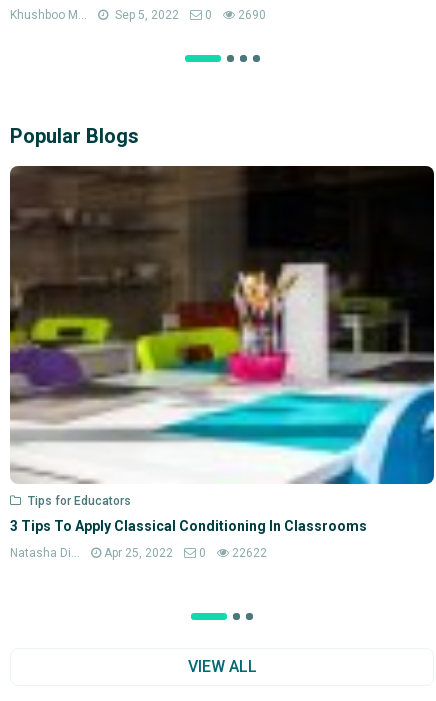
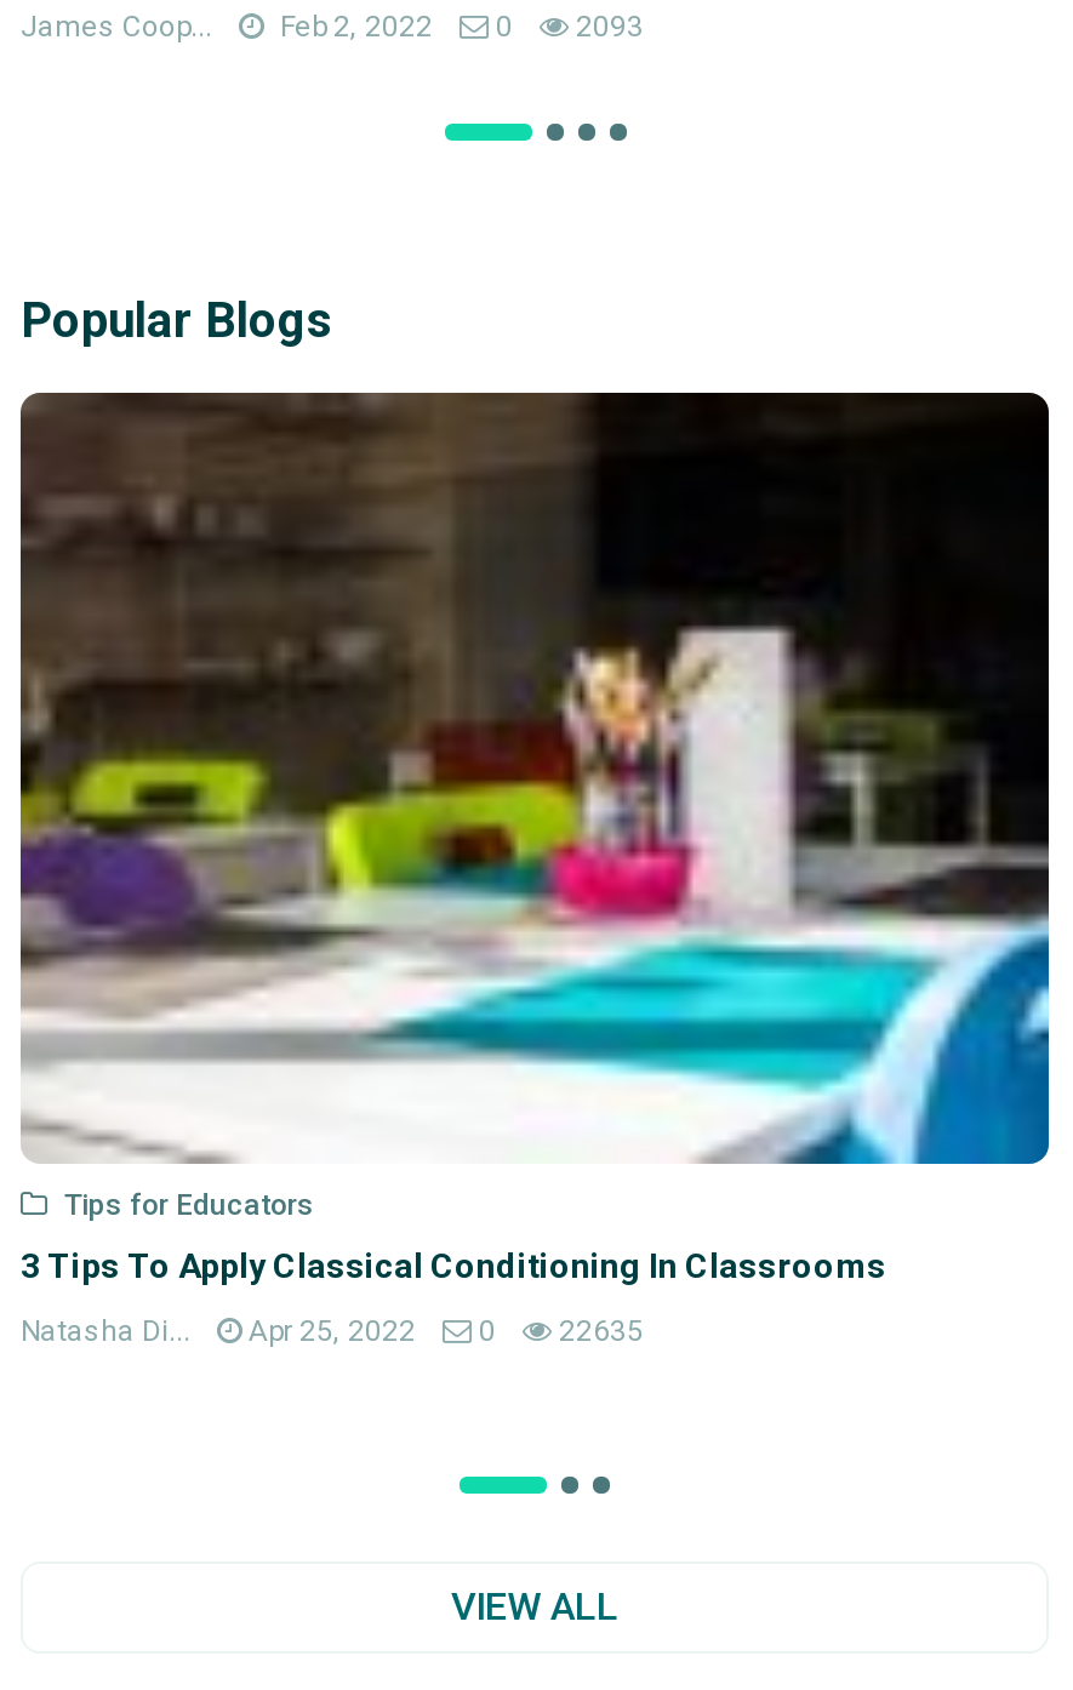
- Khushboo M...
- Sep 5, 2022
+ James Coop...
+ Feb 2, 2022

- 2690
+ 2093

- Natasha Di... Apr 25, 2022 0 22622
+ Natasha Di... Apr 25, 2022 0 22635
